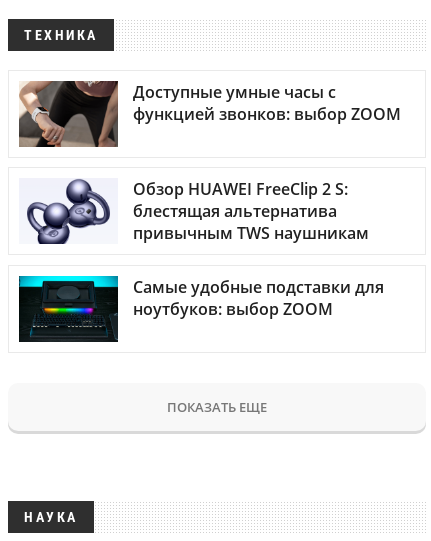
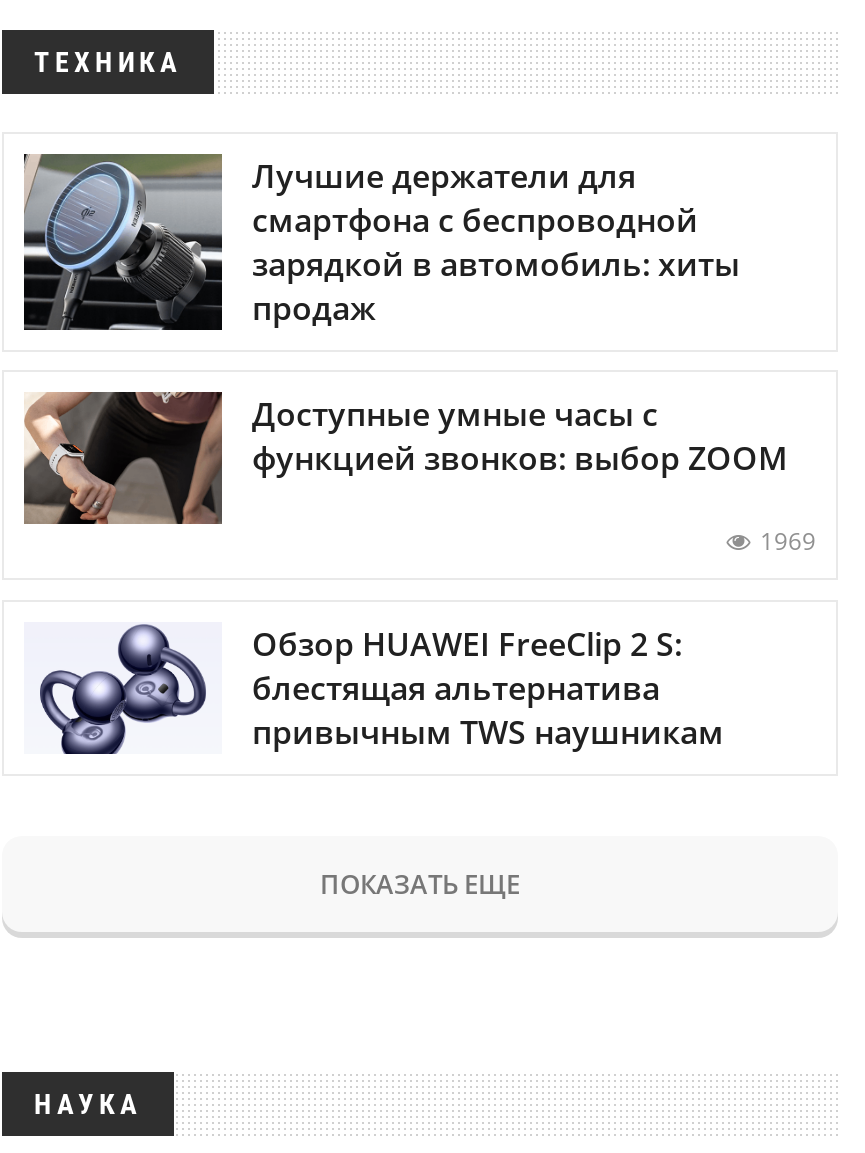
+ [image]
+ Лучшие держатели для
+ смартфона с беспроводной
+ зарядкой в автомобиль: хиты
+ продаж

moved down: [image] | Доступные умные часы с | функцией звонков: выбор ZOOM

+ 1969

moved down: [image] | Обзор HUAWEI FreeClip 2 S: | блестящая альтернатива | привычным TWS наушникам

- [image]
- Самые удобные подставки для
- ноутбуков: выбор ZOOM
